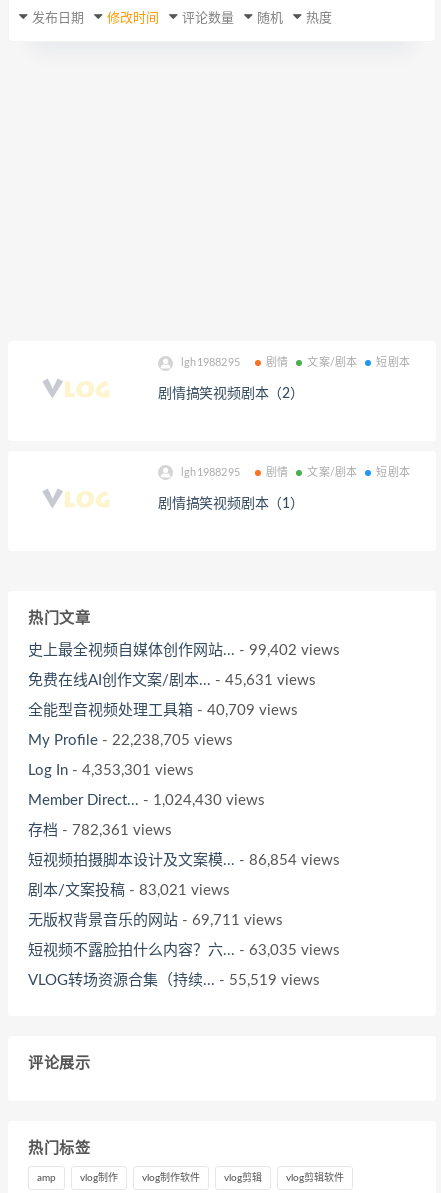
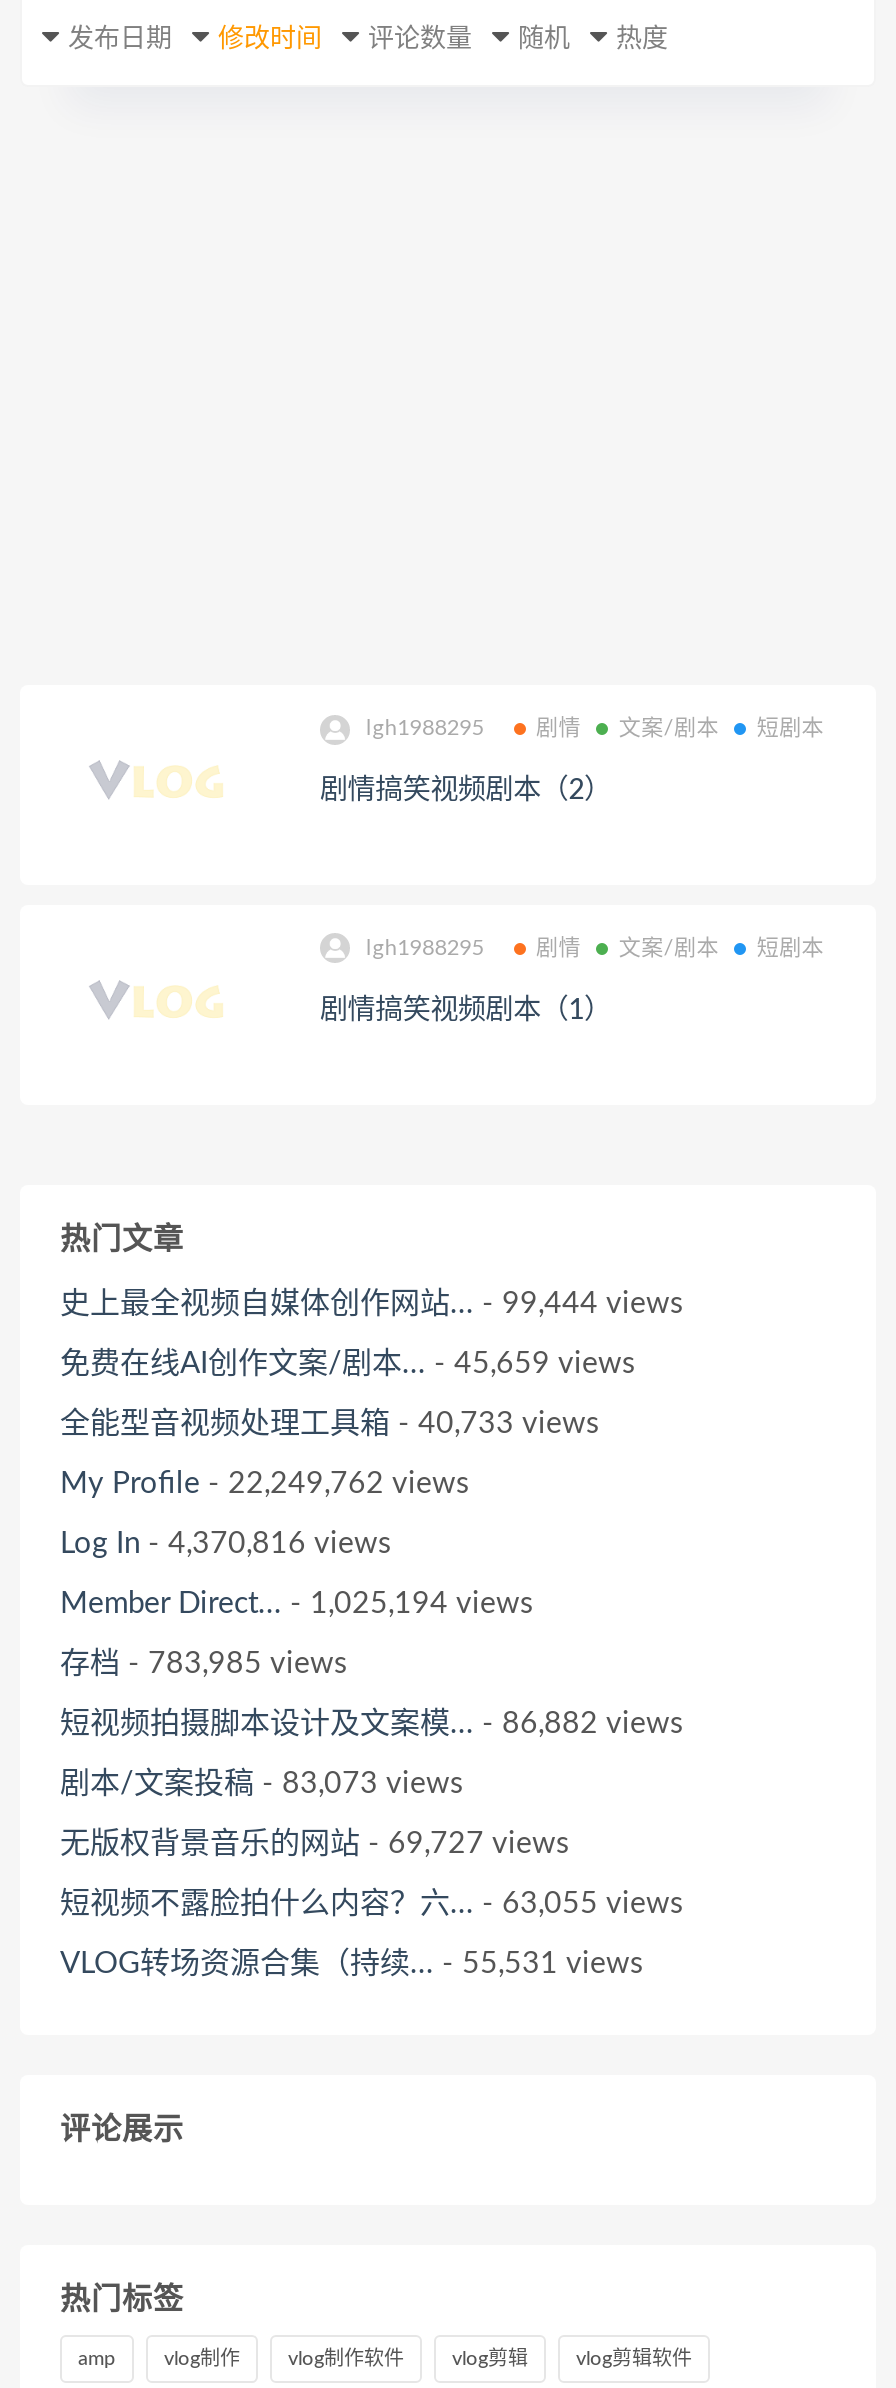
- 史上最全视频自媒体创作网站... - 99,402 views
+ 史上最全视频自媒体创作网站... - 99,444 views

- 免费在线AI创作文案/剧本... - 45,631 views
+ 免费在线AI创作文案/剧本... - 45,659 views

- 全能型音视频处理工具箱- 40,709 views
+ 全能型音视频处理工具箱- 40,733 views

- My Profile - 22,238,705 views
+ My Profile - 22,249,762 views

- Log In - 4,353,301 views
+ Log In - 4,370,816 views

- Member Direct... - 1,024,430 views
+ Member Direct... - 1,025,194 views

- 存档- 782,361 views
+ 存档- 783,985 views

- 短视频拍摄脚本设计及文案模... - 86,854 views
+ 短视频拍摄脚本设计及文案模... - 86,882 views

- 剧本/文案投稿- 83,021 views
+ 剧本/文案投稿- 83,073 views

- 无版权背景音乐的网站- 69,711 views
+ 无版权背景音乐的网站- 69,727 views

- 短视频不露脸拍什么内容？六... - 63,035 views
+ 短视频不露脸拍什么内容？六... - 63,055 views

- VLOG转场资源合集（持续... - 55,519 views
+ VLOG转场资源合集（持续... - 55,531 views
